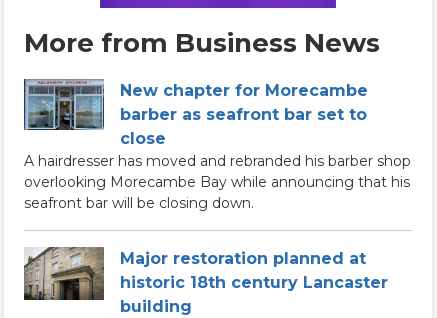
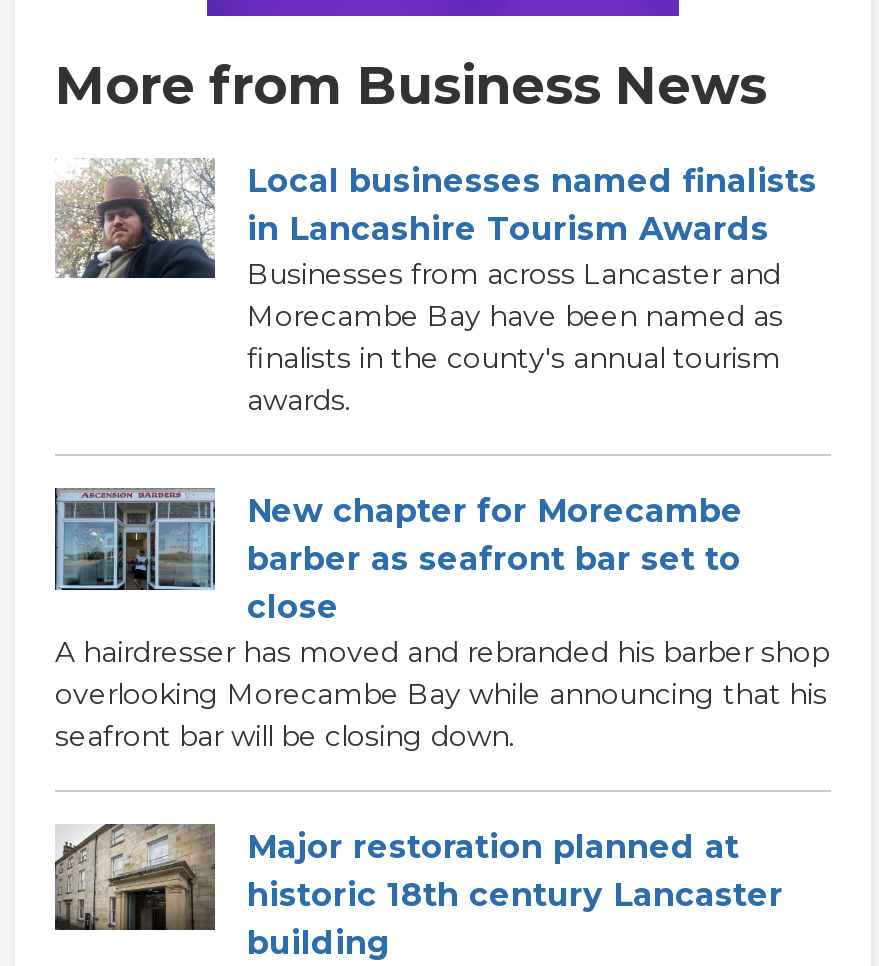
+ [image]
+ Local businesses named finalists
+ in Lancashire Tourism Awards
+ Businesses from across Lancaster and
+ Morecambe Bay have been named as
+ finalists in the county's annual tourism
+ awards.
